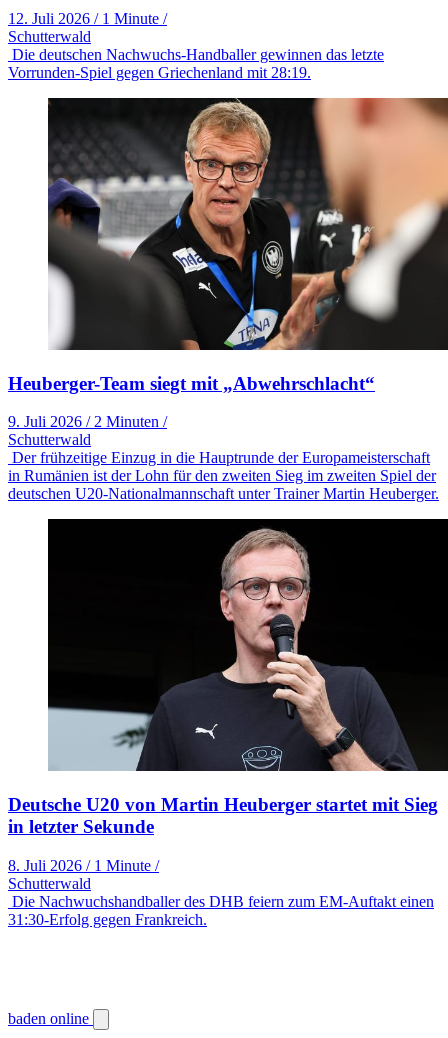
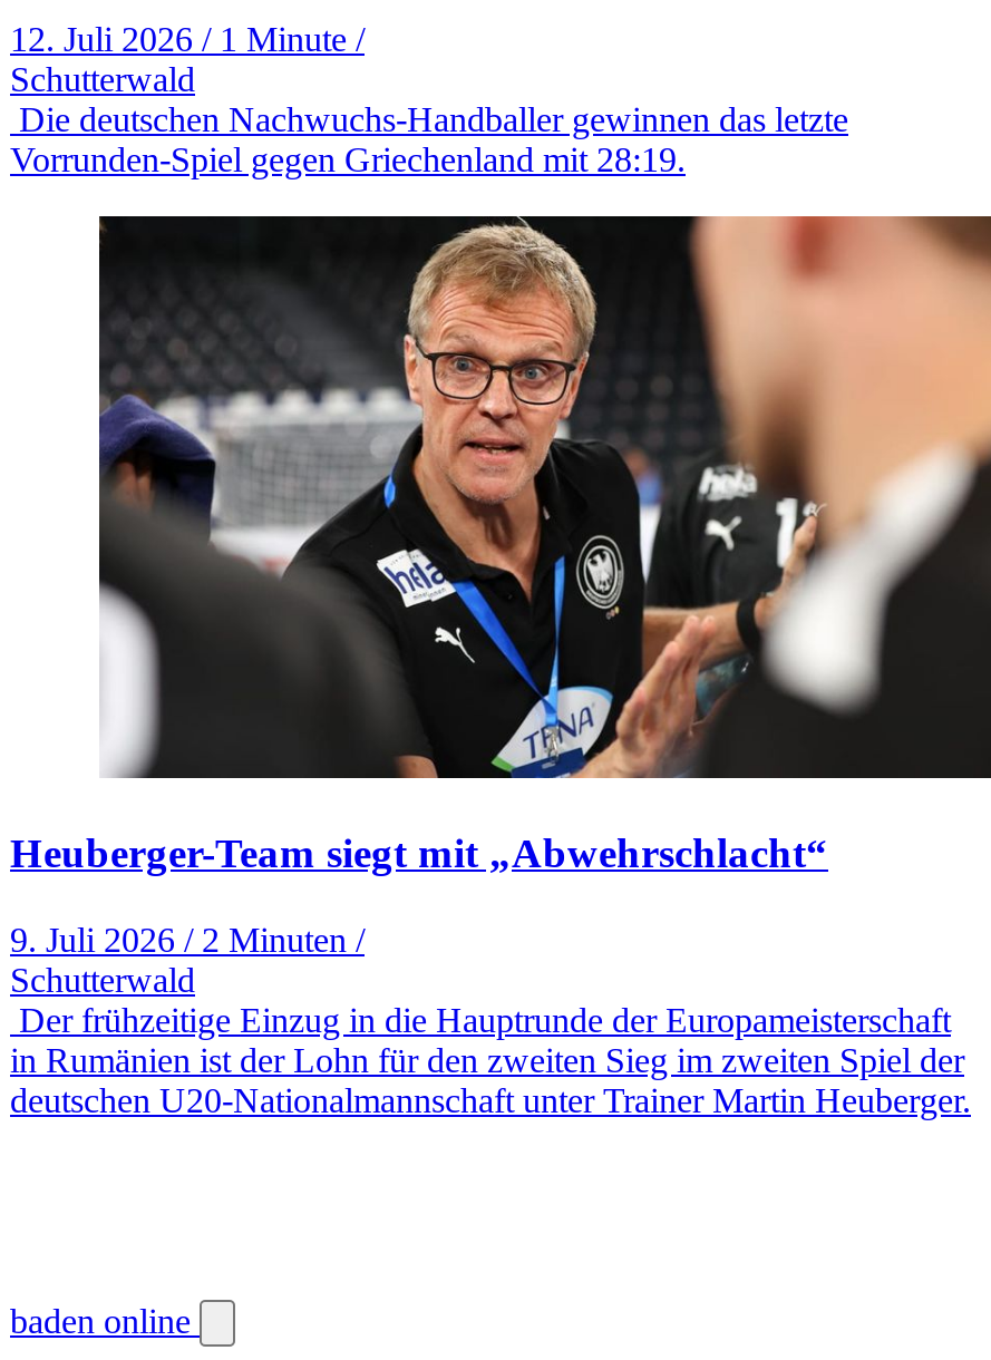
- [image]
- Deutsche U20 von Martin Heuberger startet mit Sieg
- in letzter Sekunde
- 8. Juli 2026 / 1 Minute /
- Schutterwald
- Die Nachwuchshandballer des DHB feiern zum EM-Auftakt einen
- 31:30-Erfolg gegen Frankreich.
